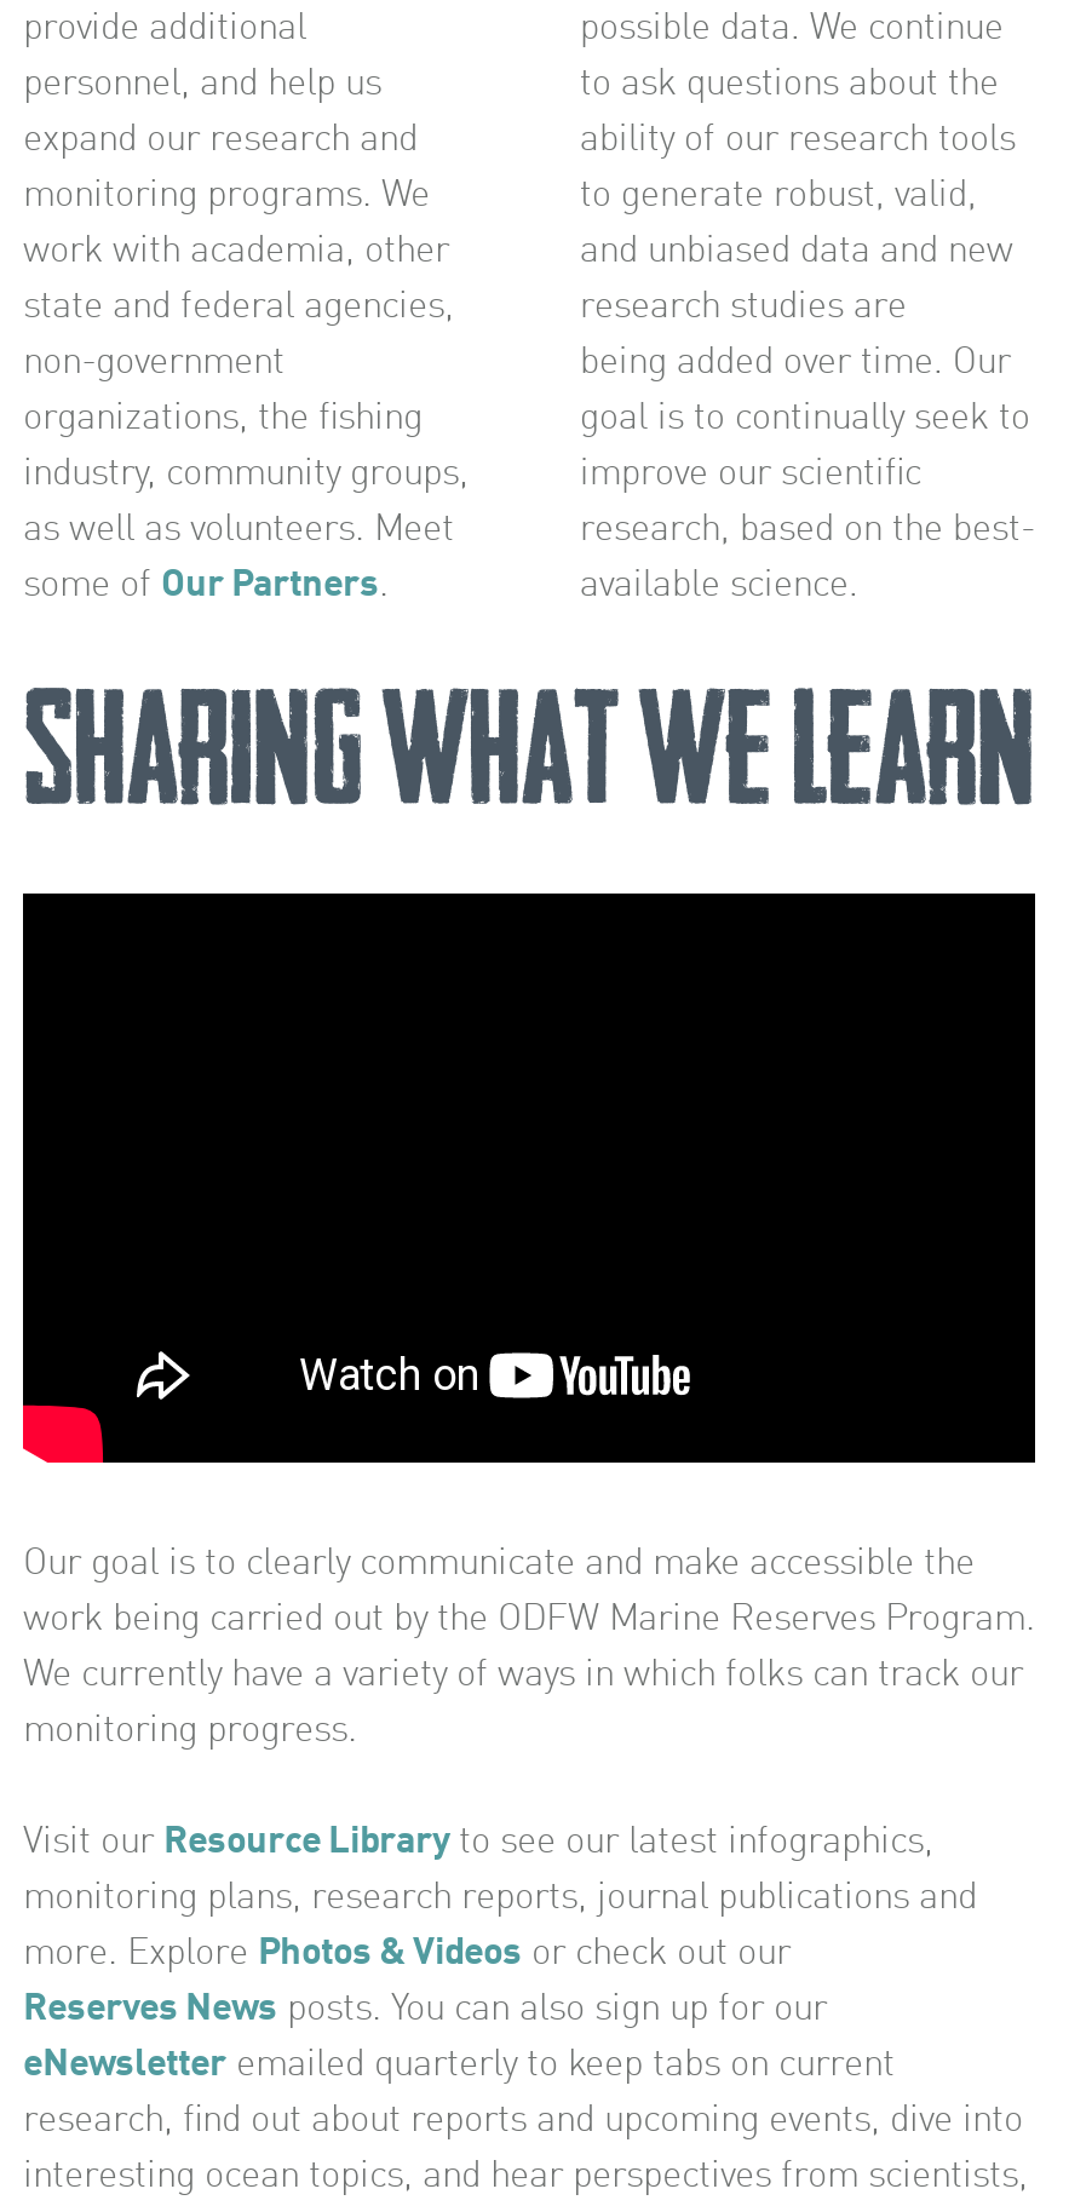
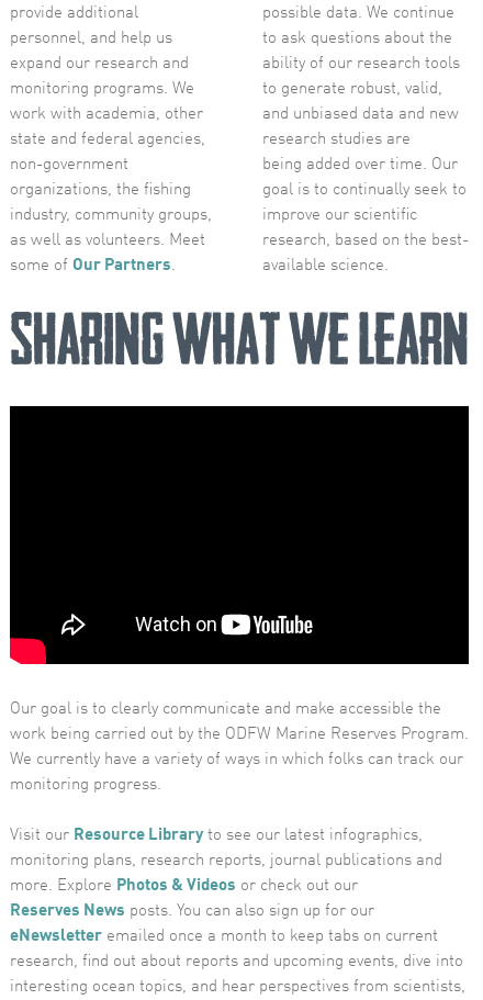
- eNewsletter emailed quarterly to keep tabs on current
+ eNewsletter emailed once a month to keep tabs on current
